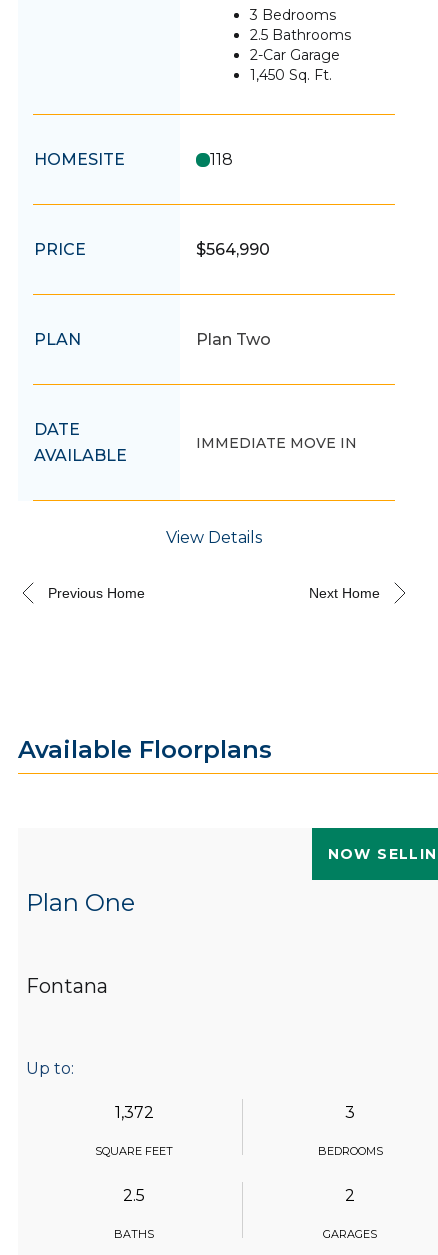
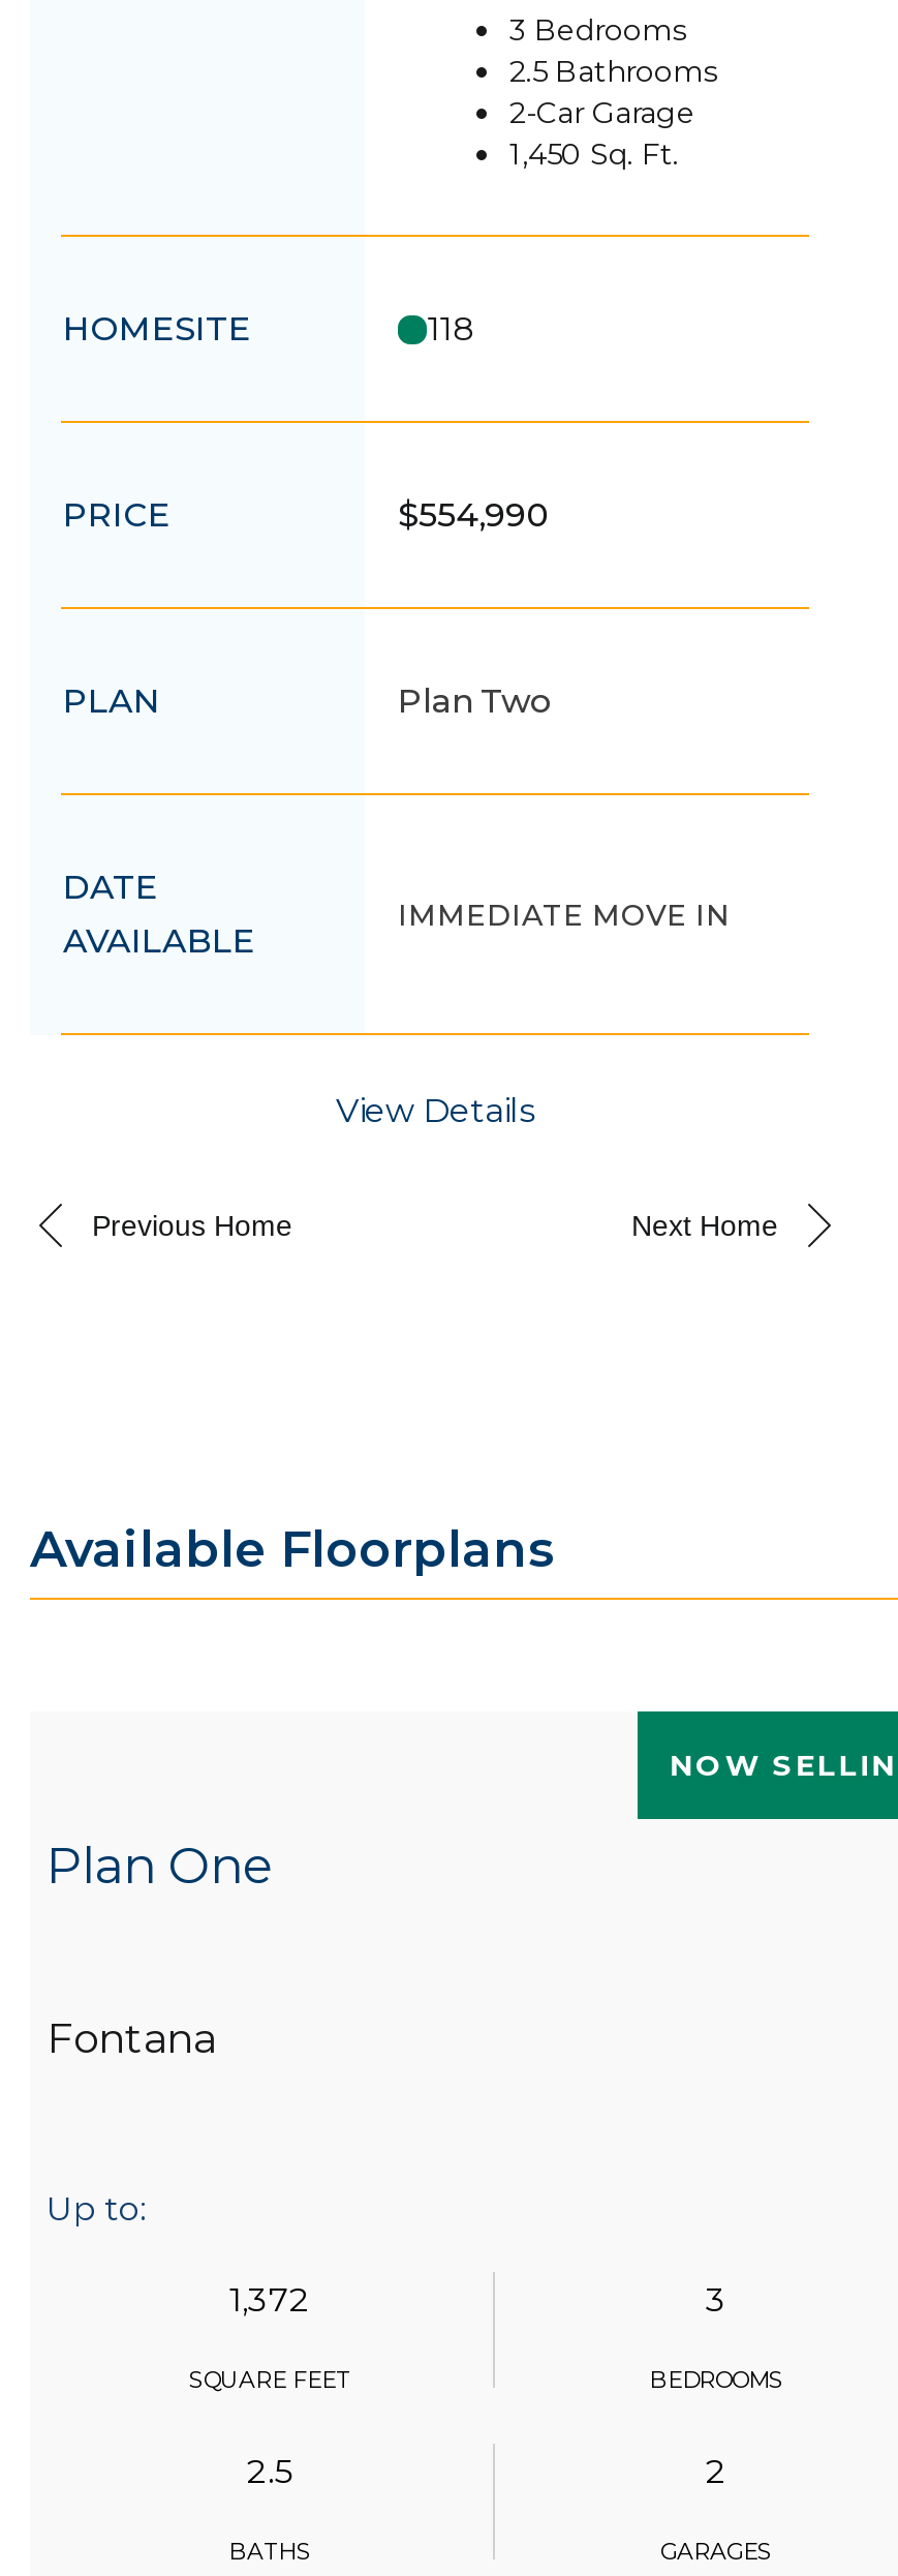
- $564,990
+ $554,990
